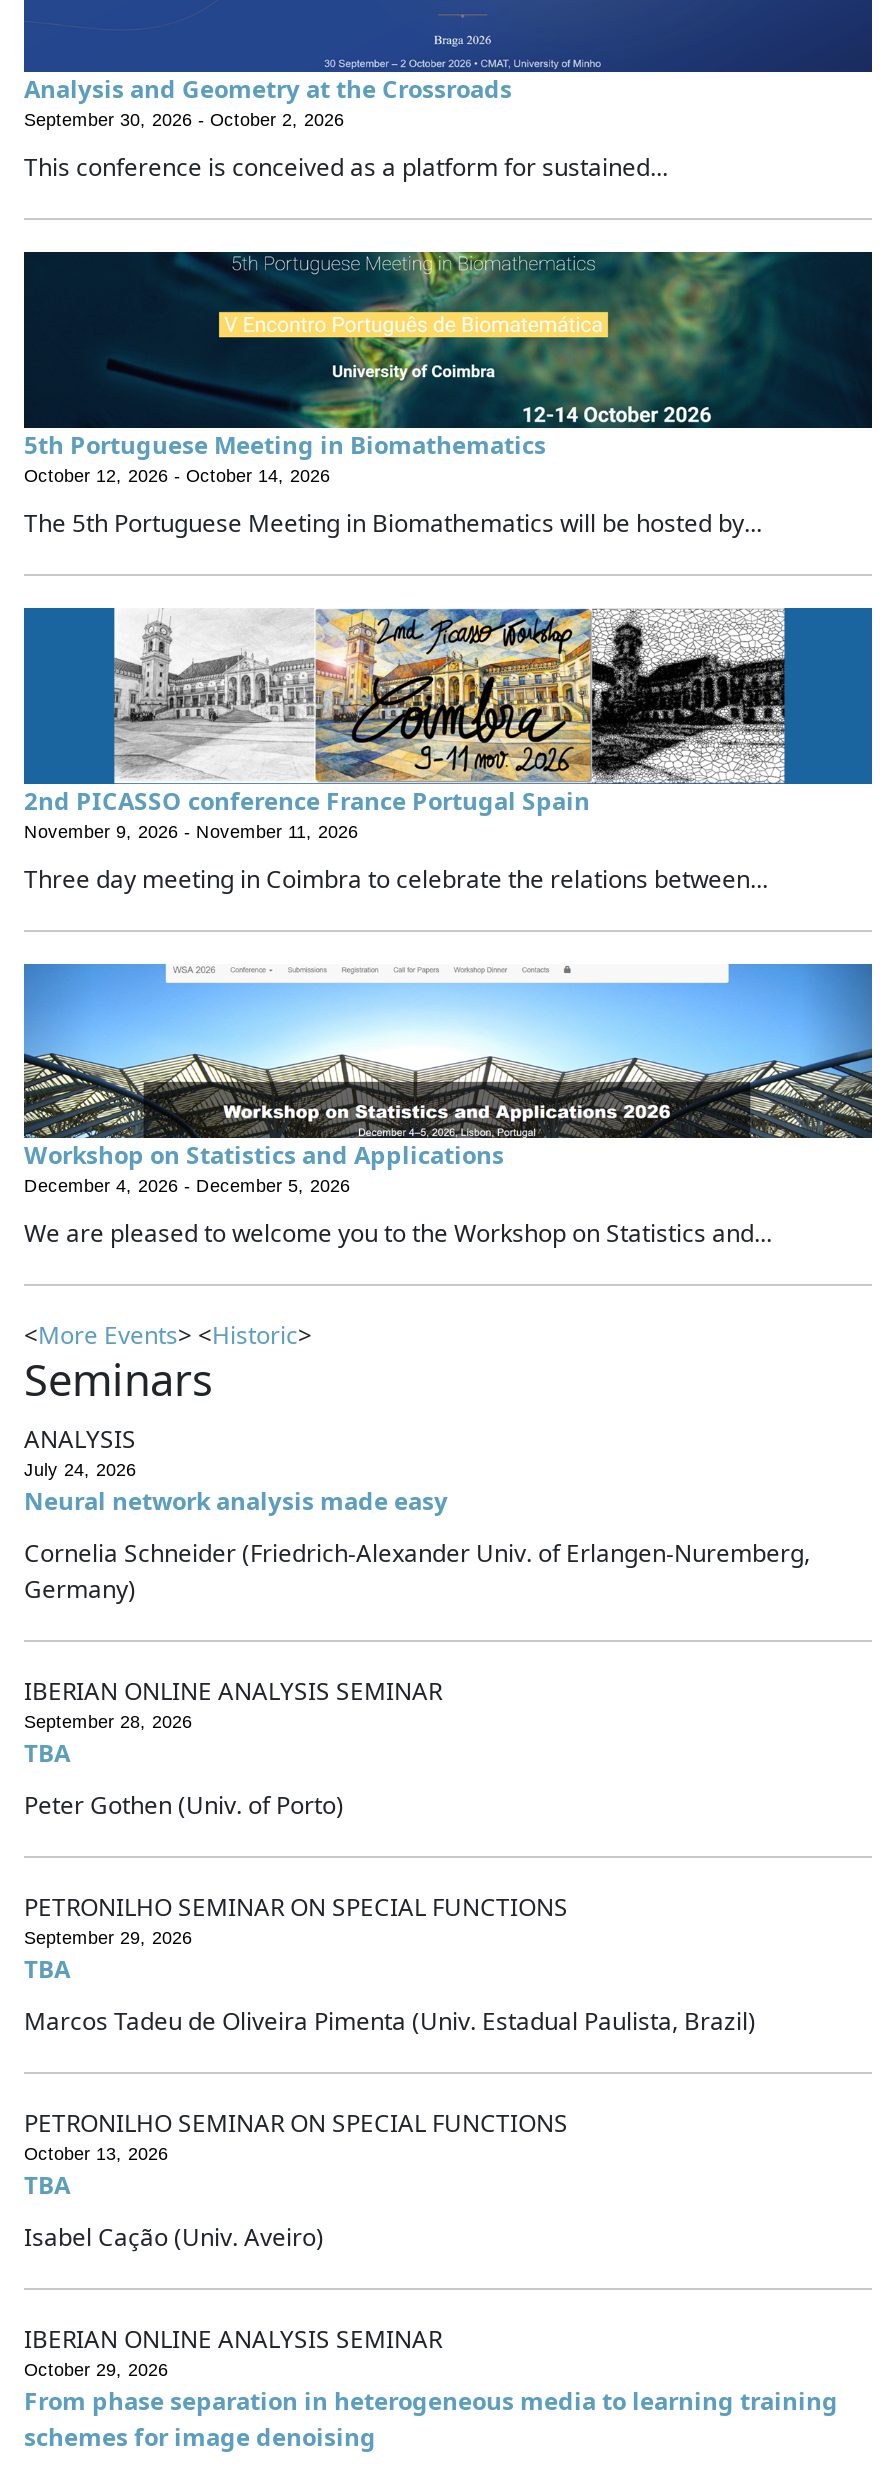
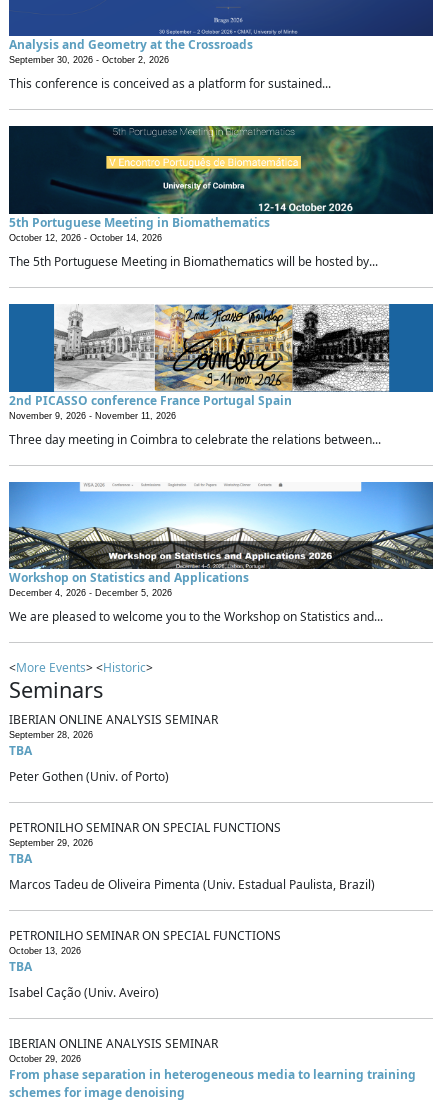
- ANALYSIS
- July 24, 2026
- Neural network analysis made easy
- Cornelia Schneider (Friedrich-Alexander Univ. of Erlangen-Nuremberg,
- Germany)
